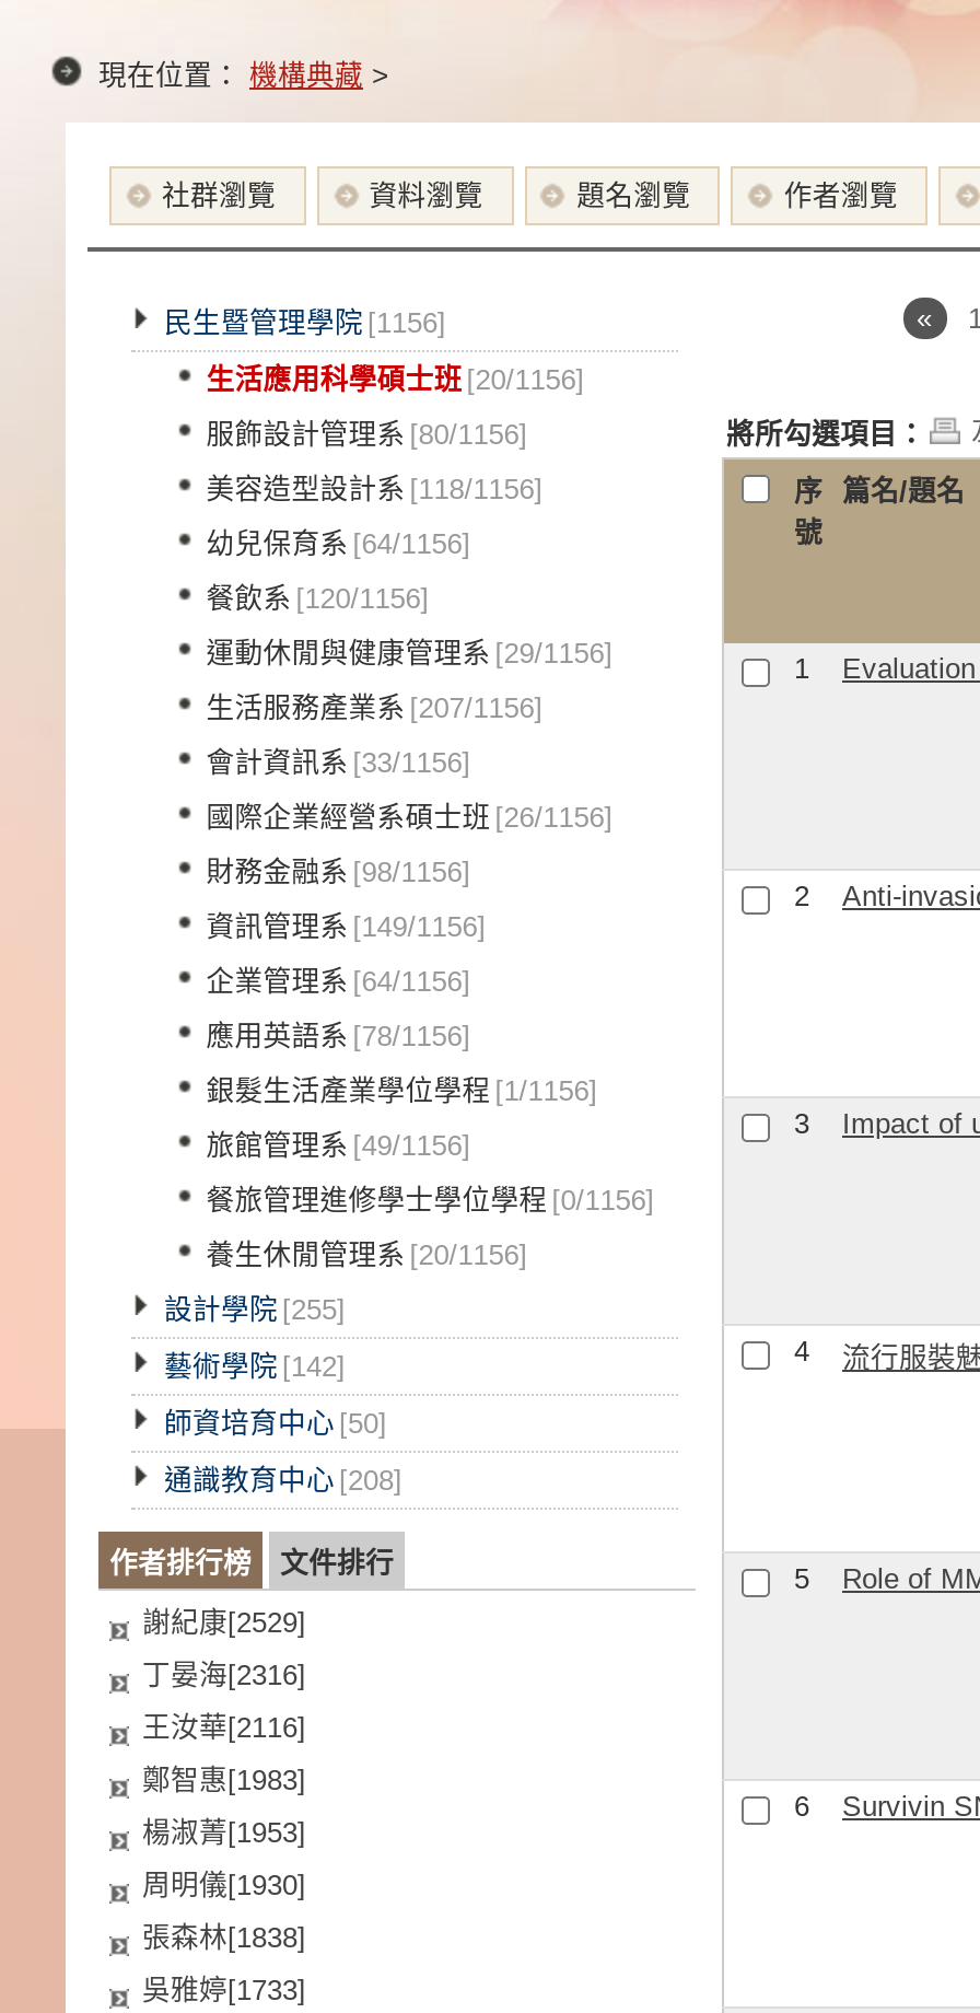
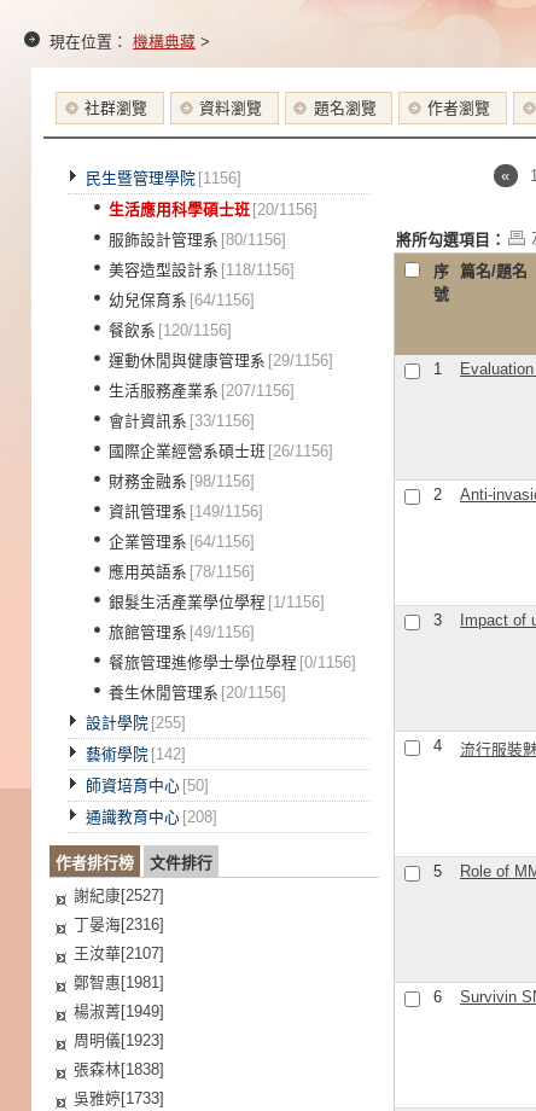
- 謝紀康[2529]
+ 謝紀康[2527]

- 王汝華[2116]
+ 王汝華[2107]

- 鄭智惠[1983]
+ 鄭智惠[1981]

- 楊淑菁[1953]
+ 楊淑菁[1949]

- 周明儀[1930]
+ 周明儀[1923]
